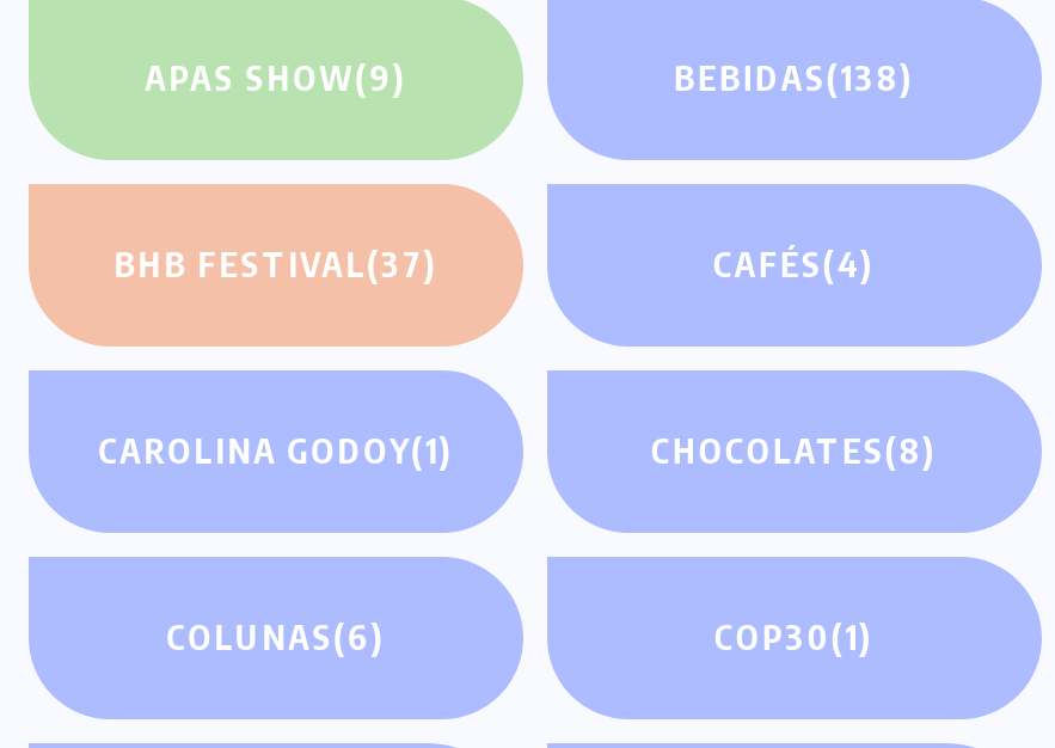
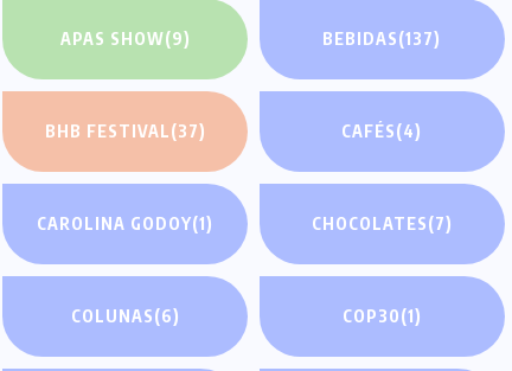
- BEBIDAS(138)
+ BEBIDAS(137)

- CHOCOLATES(8)
+ CHOCOLATES(7)
